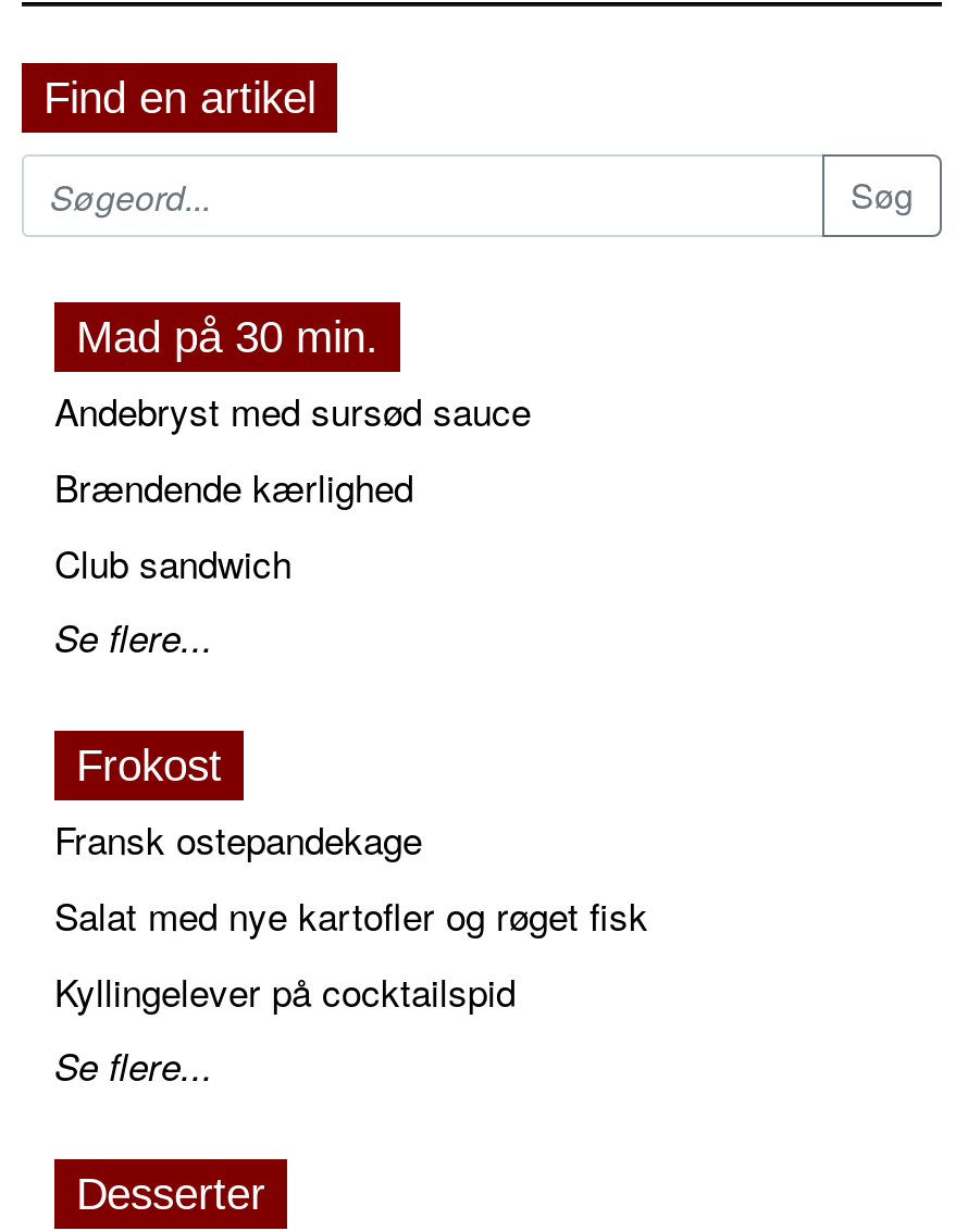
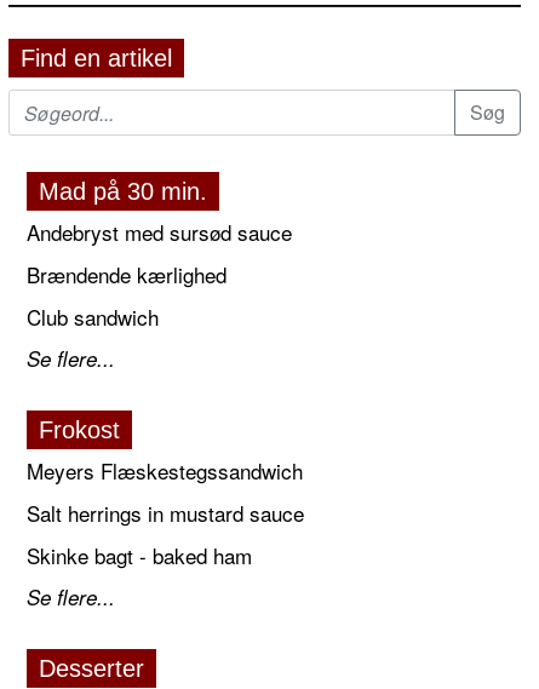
- Fransk ostepandekage
- Salat med nye kartofler og røget fisk
- Kyllingelever på cocktailspid
+ Meyers Flæskestegssandwich
+ Salt herrings in mustard sauce
+ Skinke bagt - baked ham
